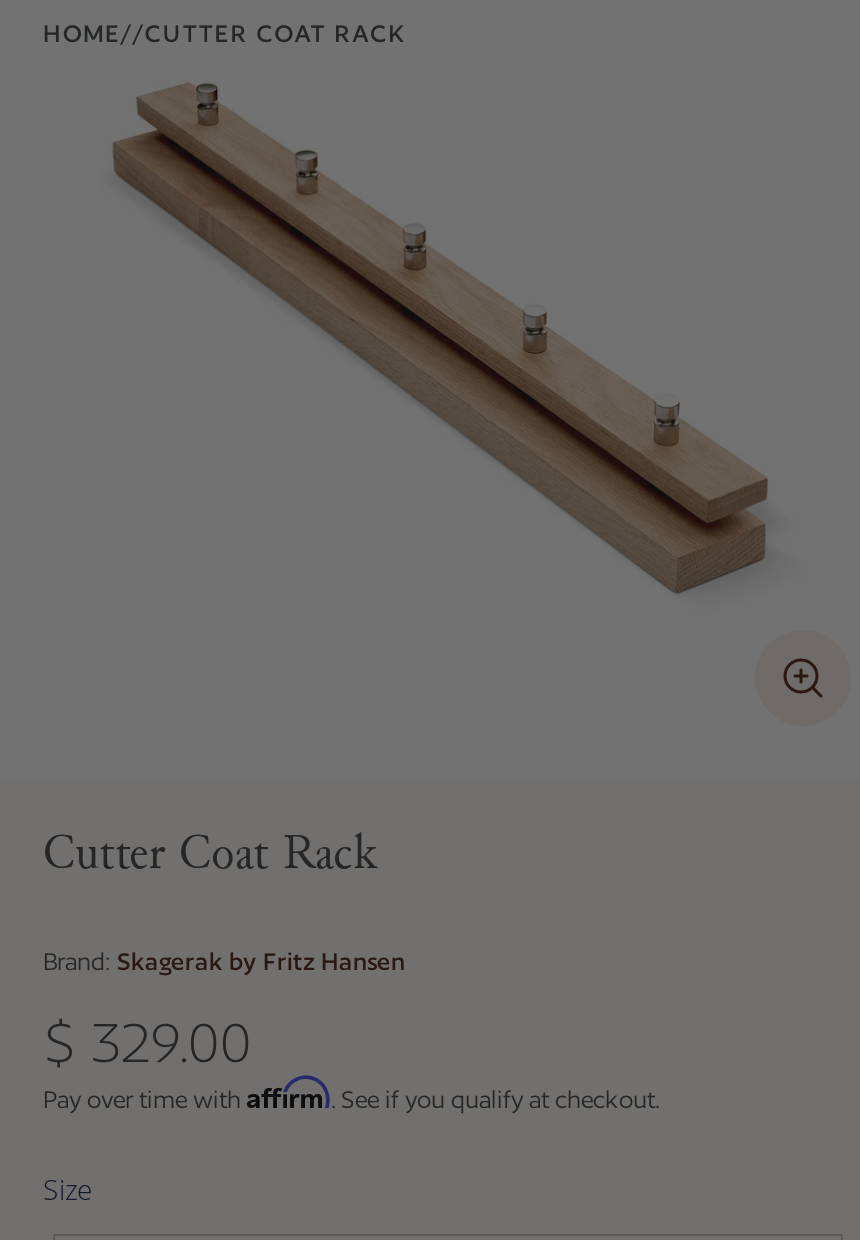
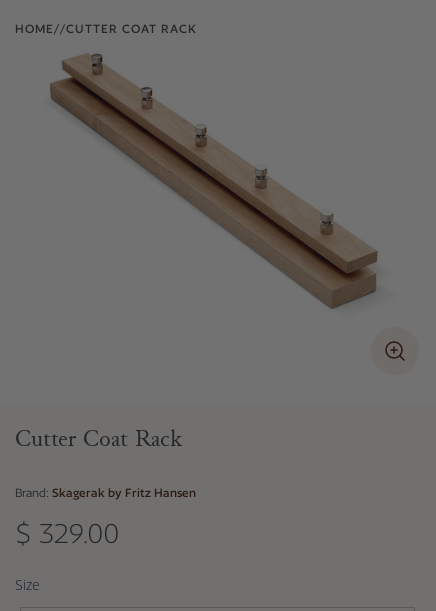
- Pay over time with Affirm. See if you qualify at checkout.
